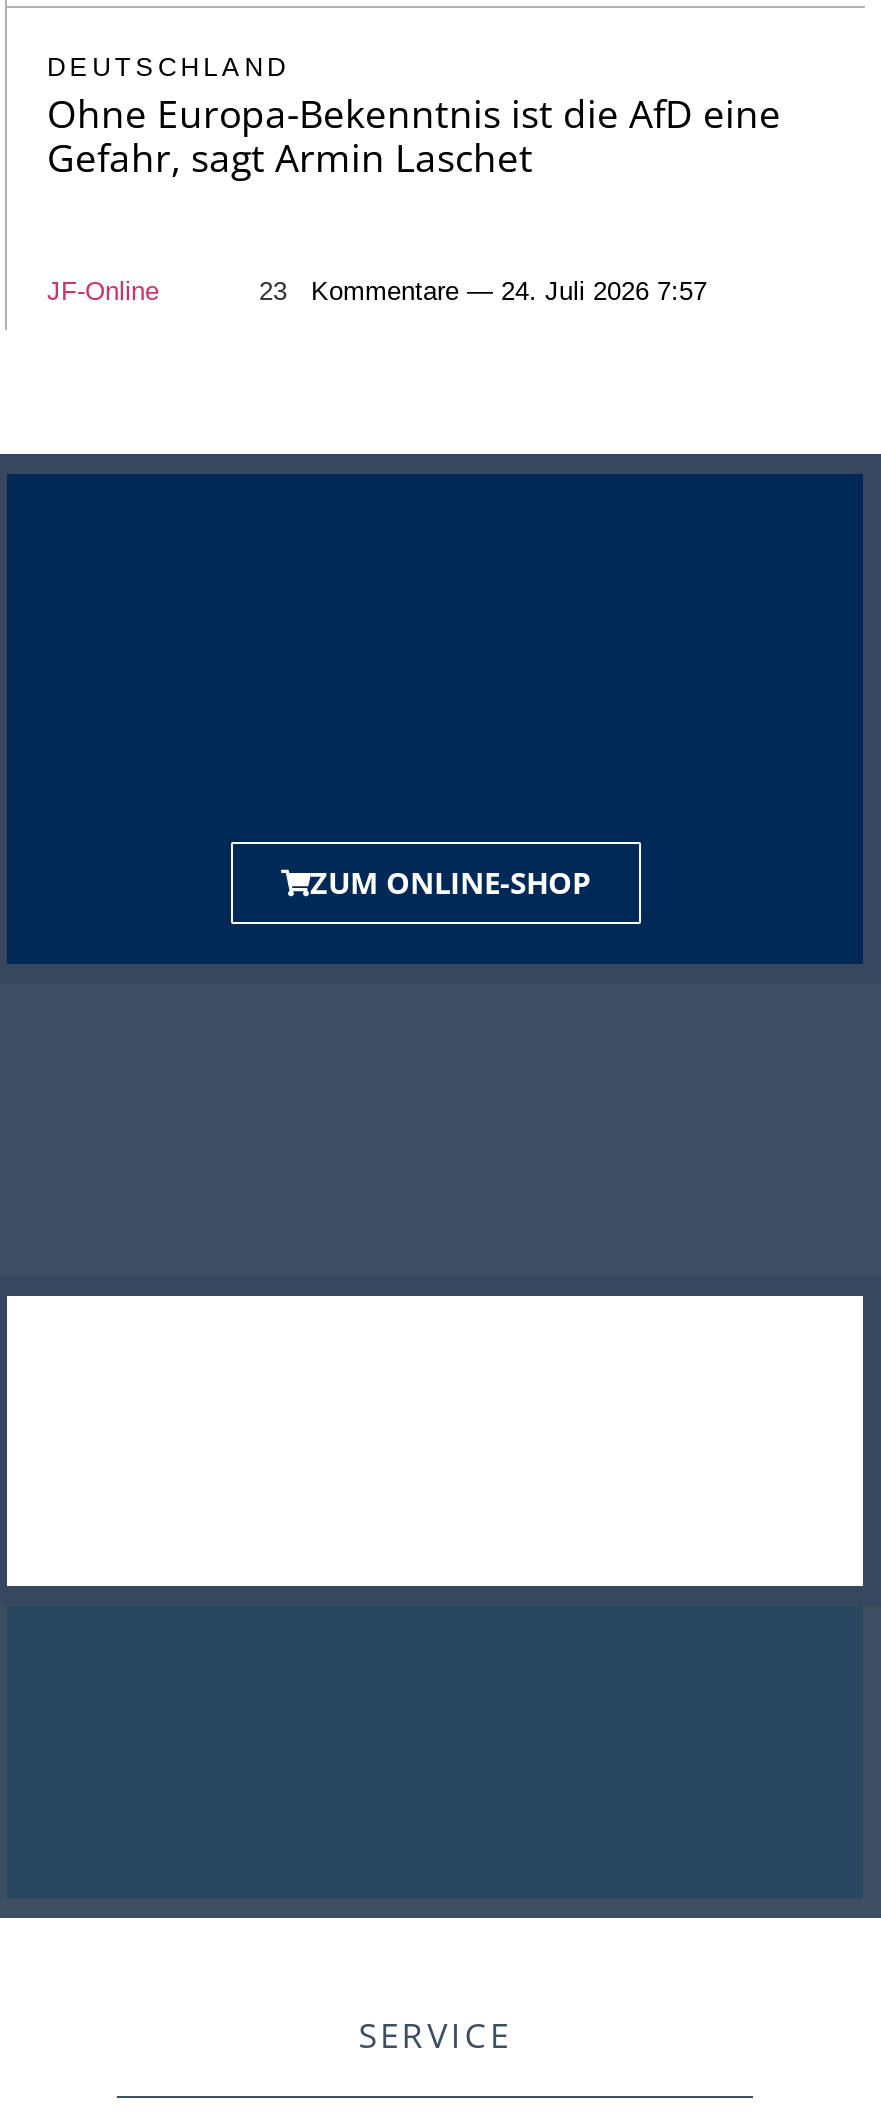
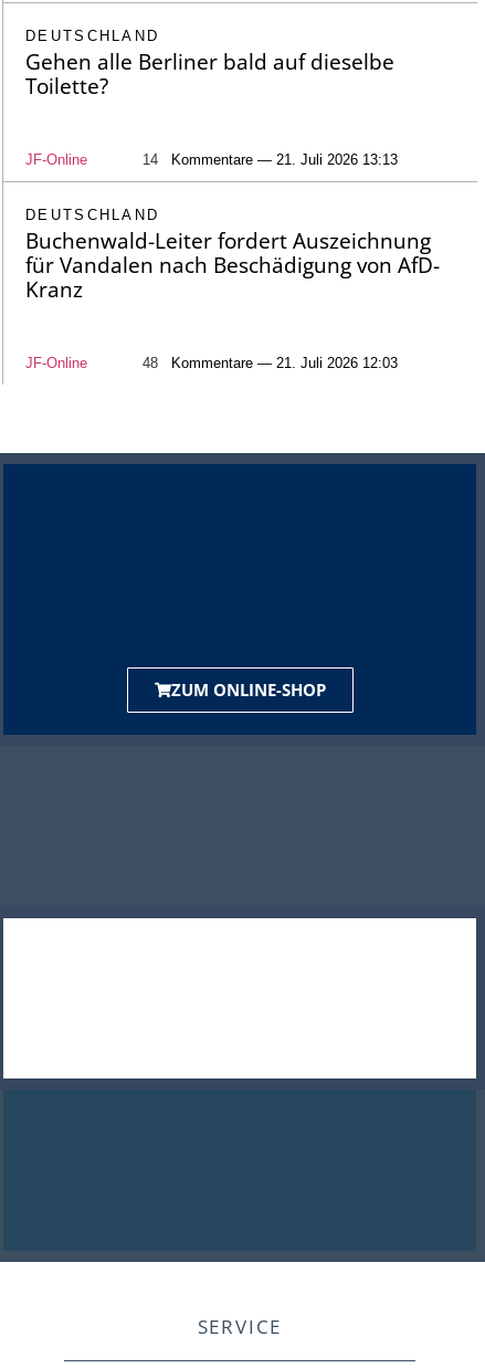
- Ohne Europa-Bekenntnis ist die AfD eine
- Gefahr, sagt Armin Laschet
+ Gehen alle Berliner bald auf dieselbe
+ Toilette?

- 23
- Kommentare — 24. Juli 2026 7:57
+ 14
+ Kommentare — 21. Juli 2026 13:13
+ DEUTSCHLAND
+ Buchenwald-Leiter fordert Auszeichnung
+ für Vandalen nach Beschädigung von AfD-
+ Kranz
+ JF-Online
+ 48
+ Kommentare — 21. Juli 2026 12:03
